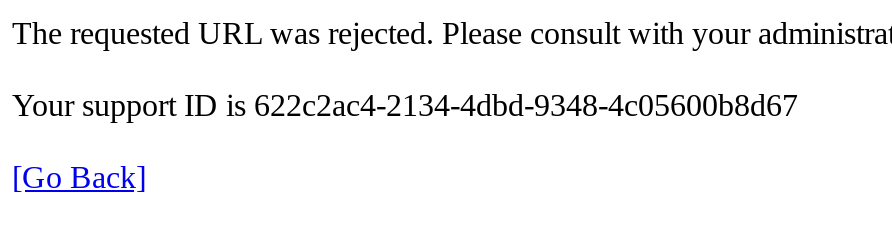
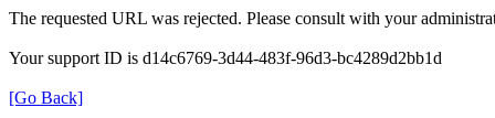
- Your support ID is 622c2ac4-2134-4dbd-9348-4c05600b8d67
+ Your support ID is d14c6769-3d44-483f-96d3-bc4289d2bb1d
